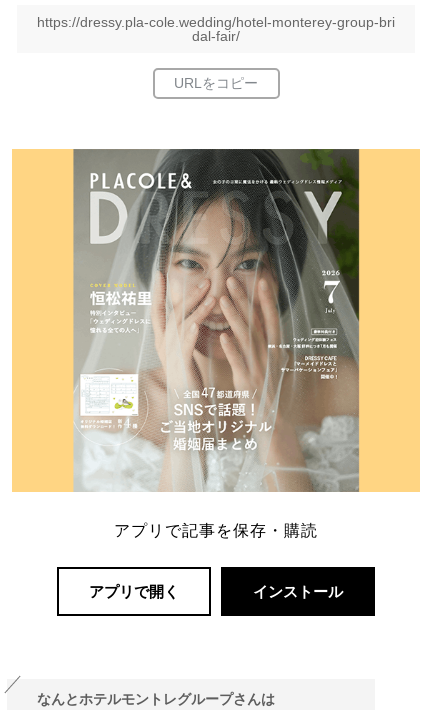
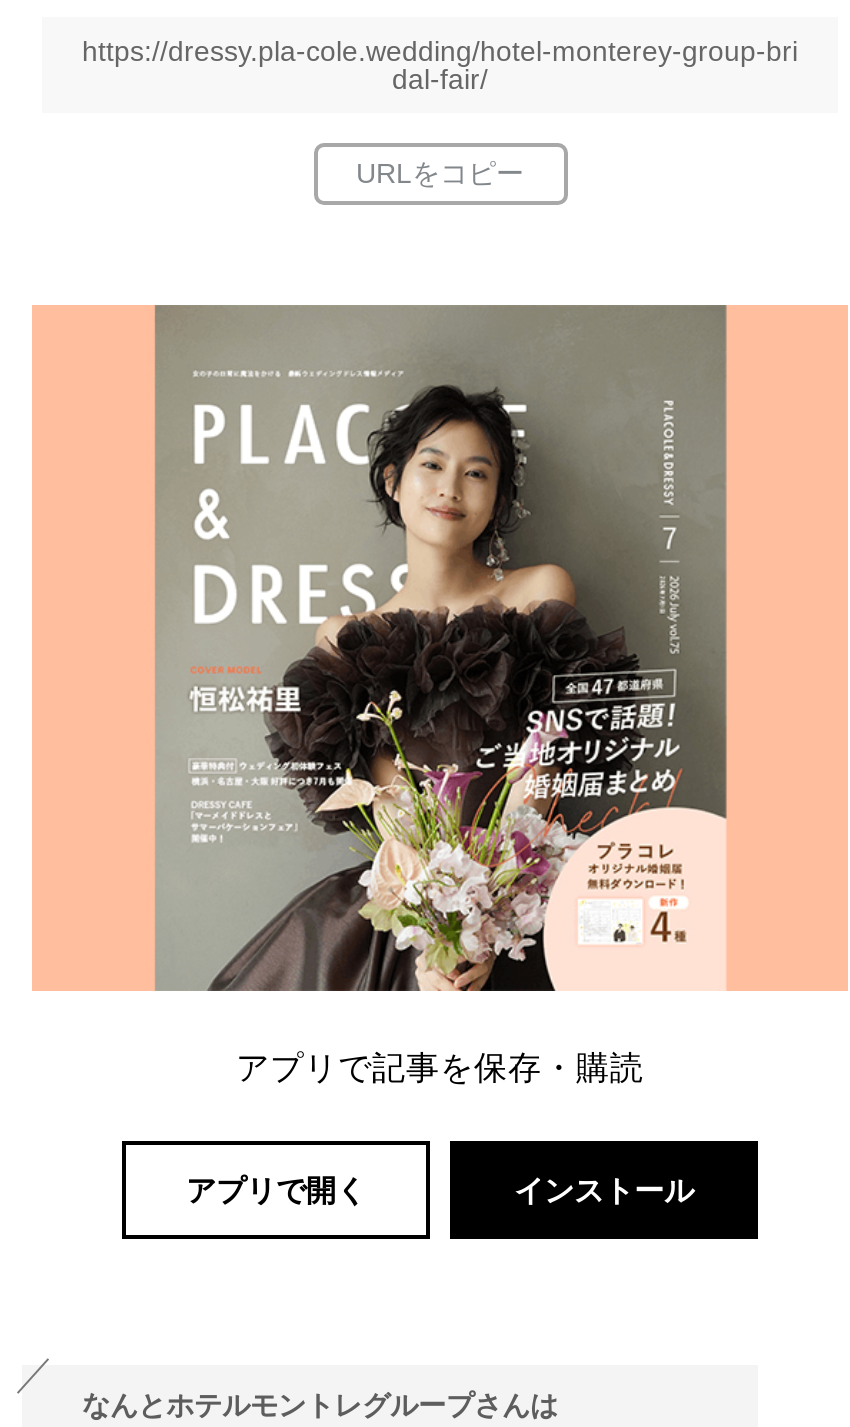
- [image]
+ [image]
